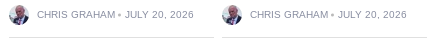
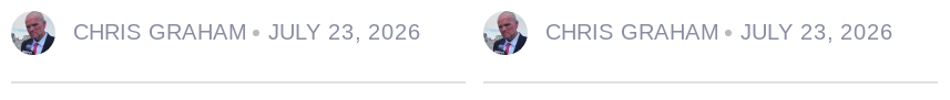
- CHRIS GRAHAM JULY 20, 2026
+ CHRIS GRAHAM JULY 23, 2026

- CHRIS GRAHAM JULY 20, 2026
+ CHRIS GRAHAM JULY 23, 2026
